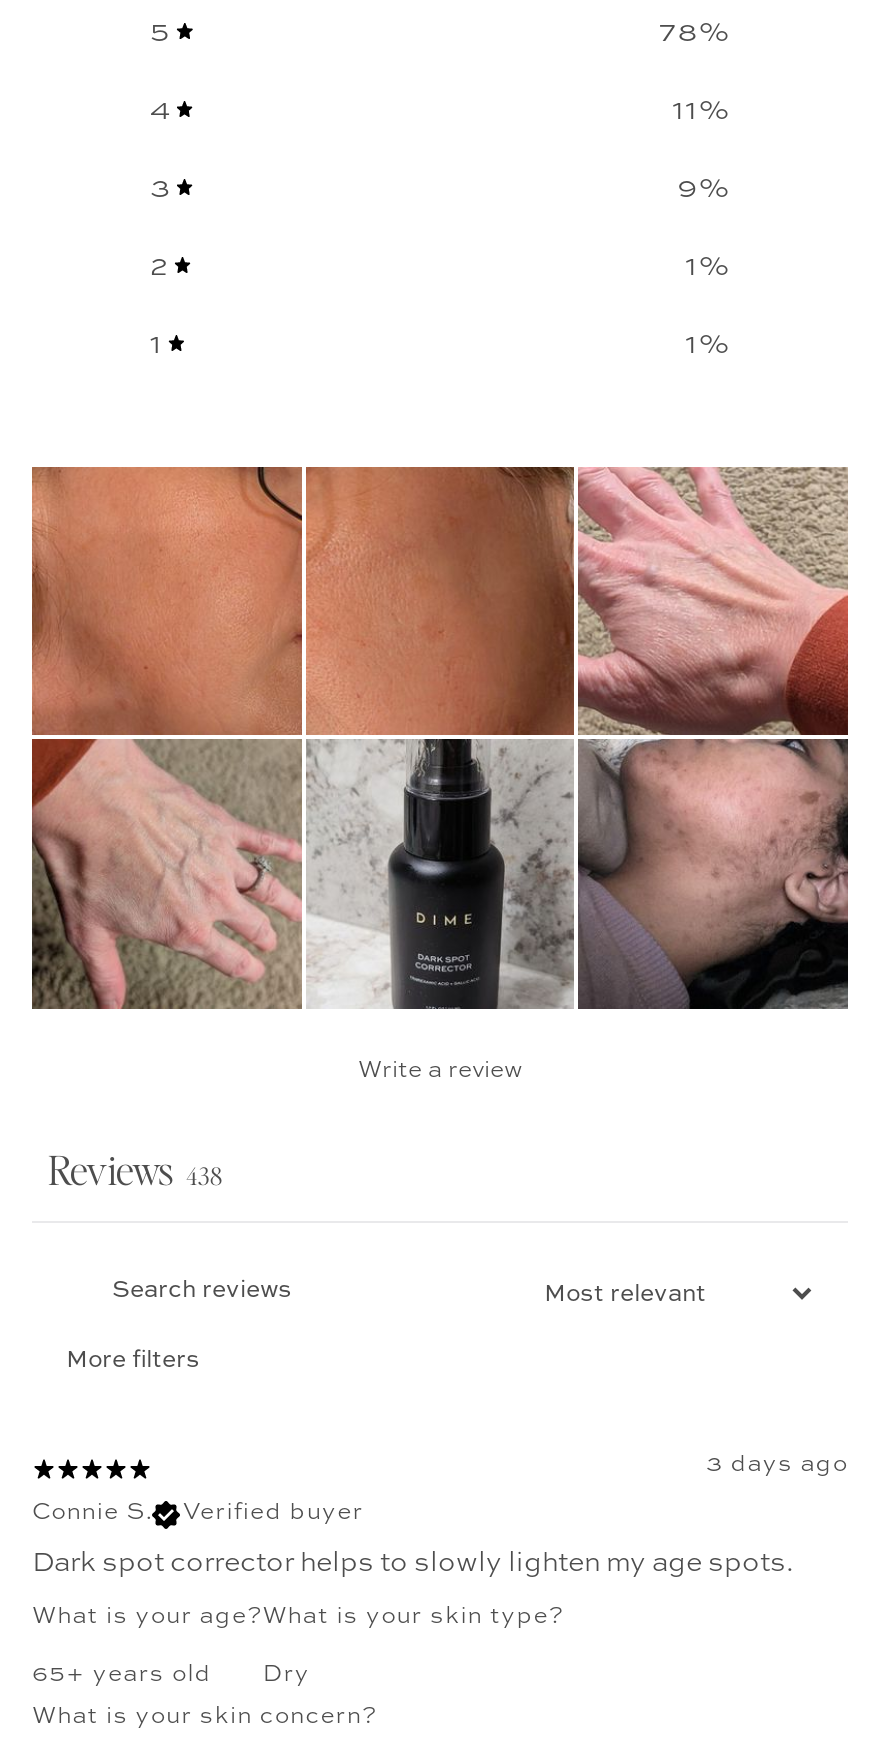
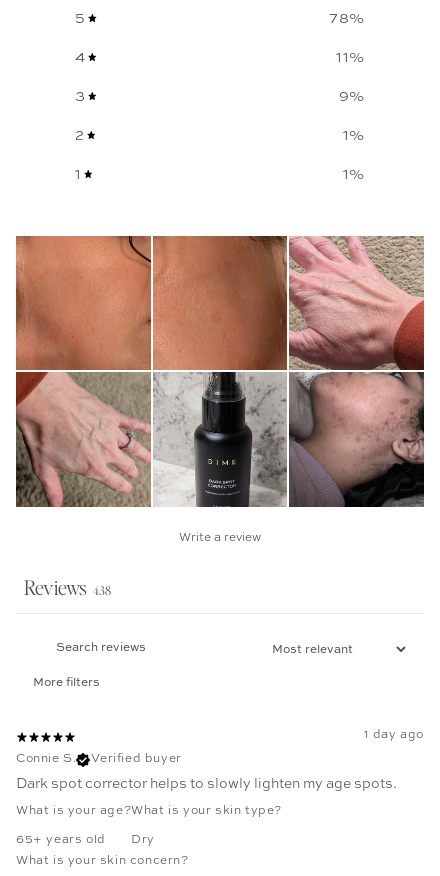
- 3 days ago
+ 1 day ago
